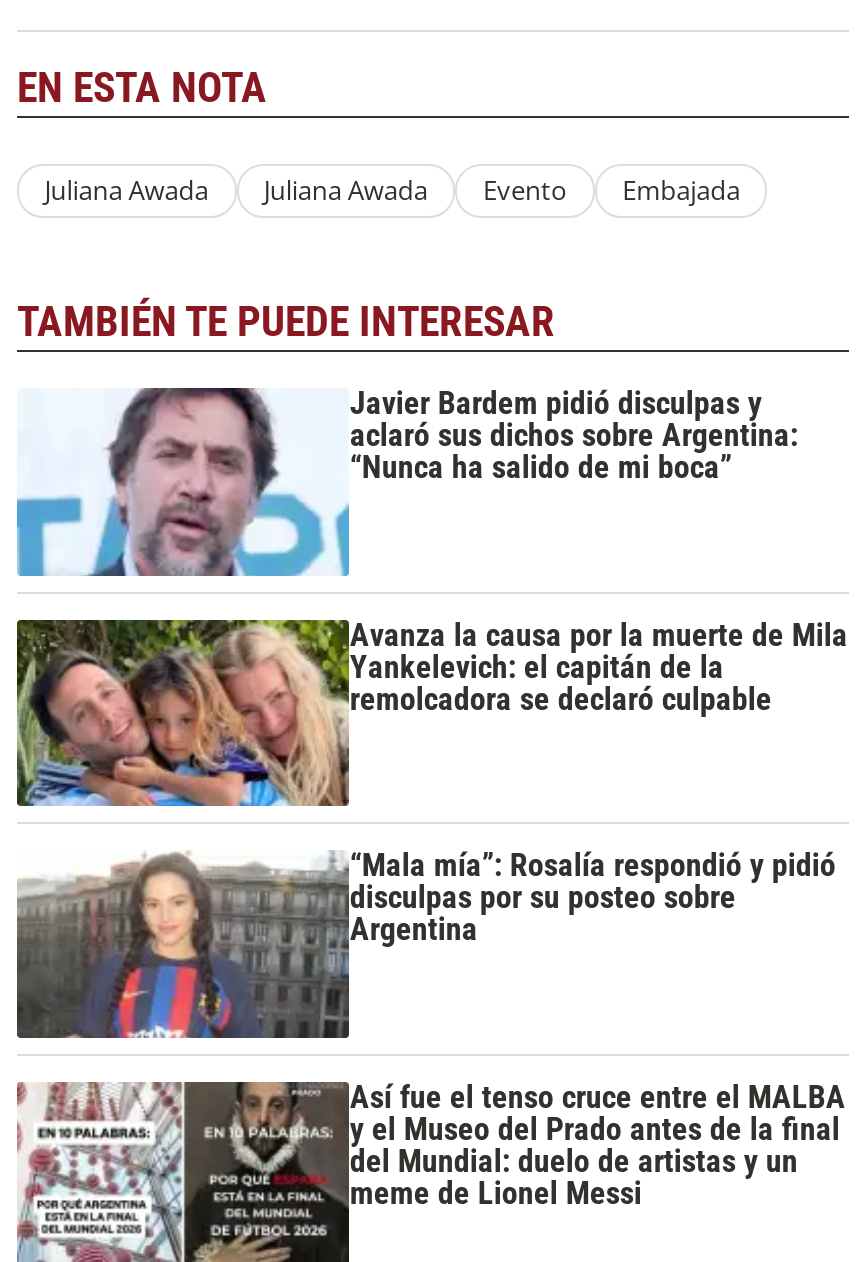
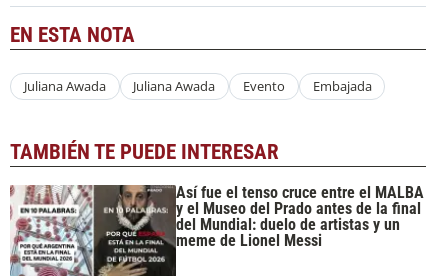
- [image]
- Javier Bardem pidió disculpas y
- aclaró sus dichos sobre Argentina:
- “Nunca ha salido de mi boca”

- [image]
- Avanza la causa por la muerte de Mila
- Yankelevich: el capitán de la
- remolcadora se declaró culpable

- [image]
- “Mala mía”: Rosalía respondió y pidió
- disculpas por su posteo sobre
- Argentina
